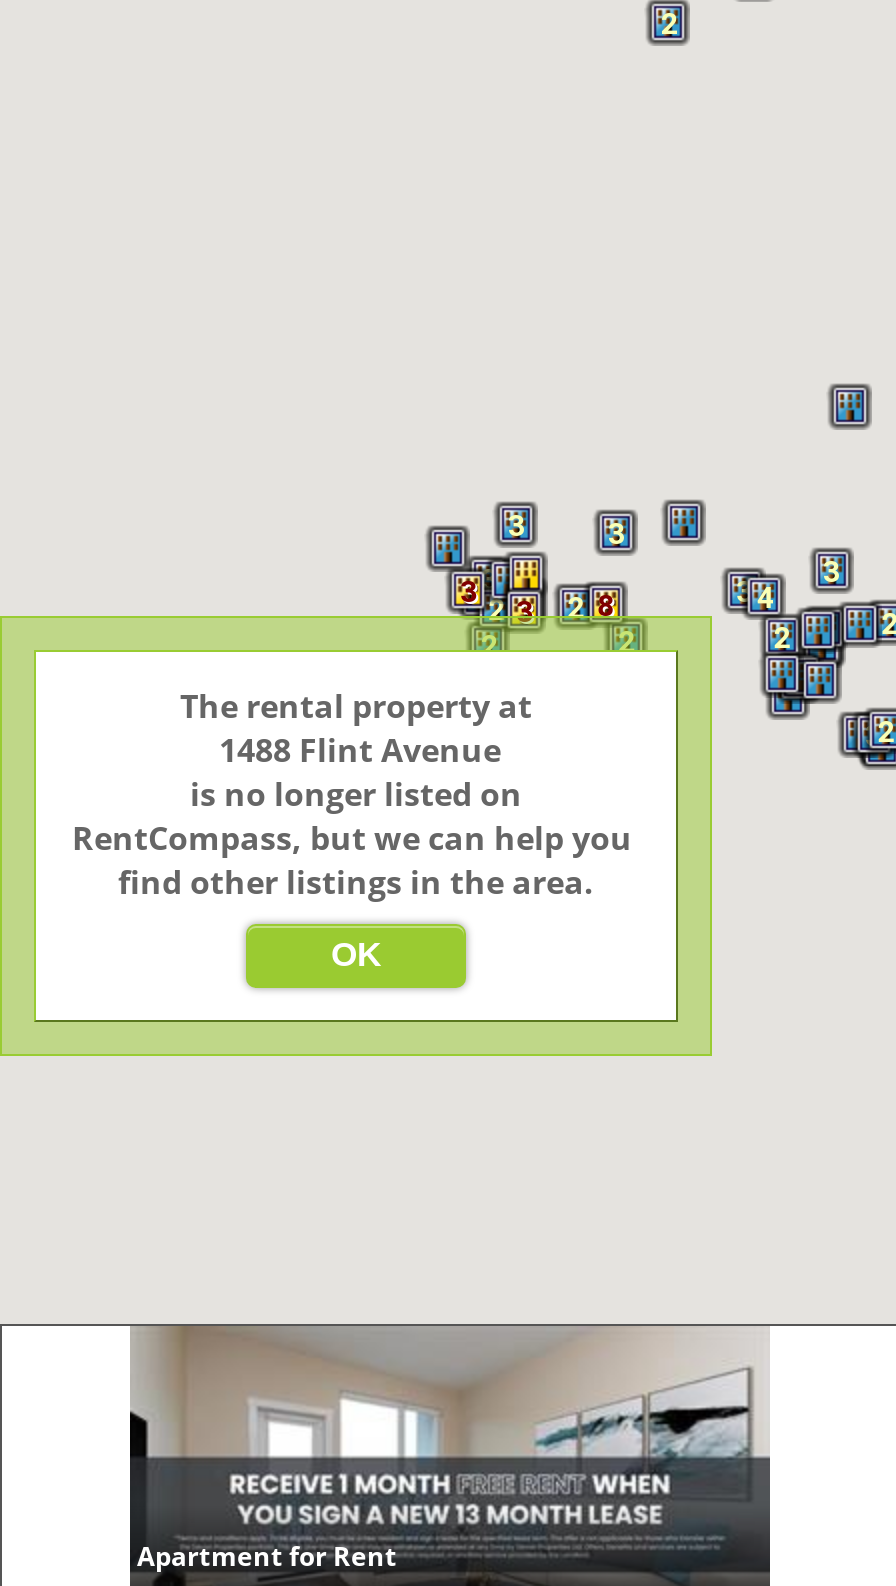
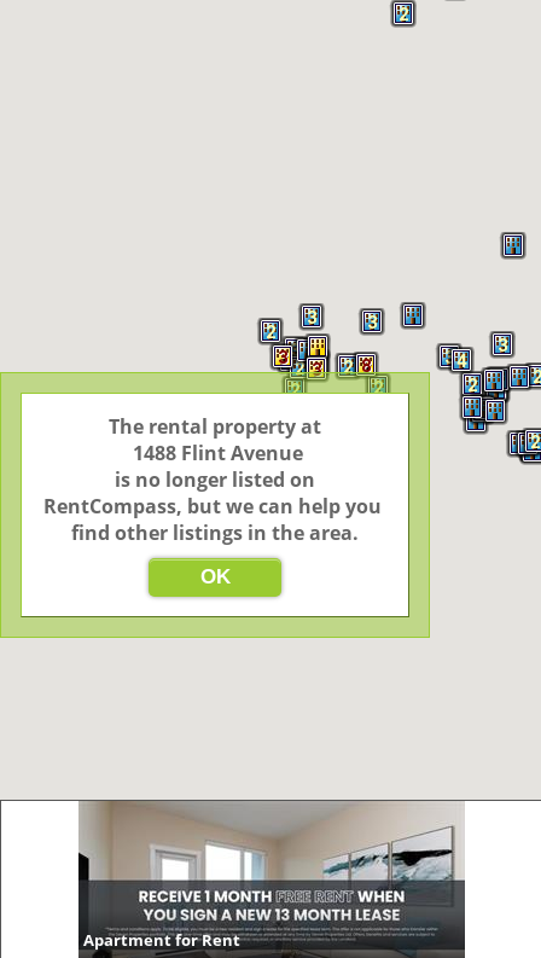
+ 2
